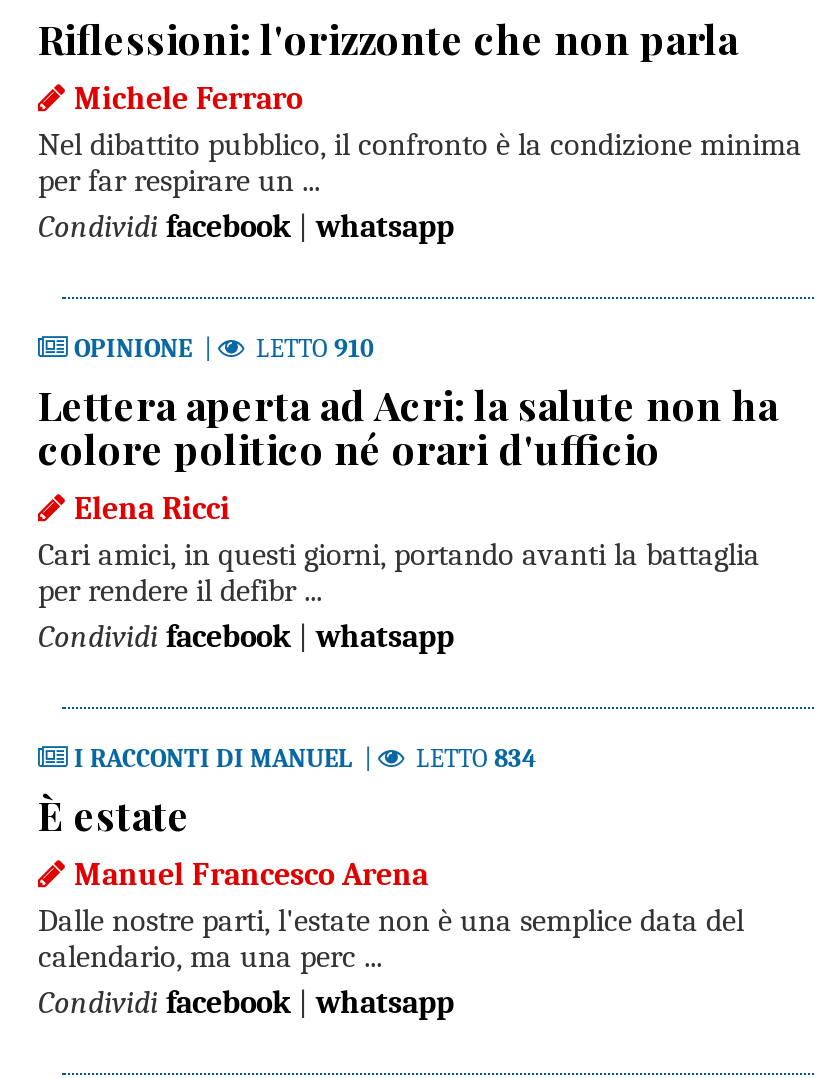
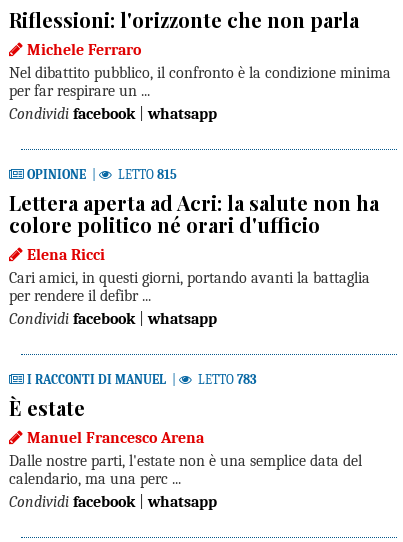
- LETTO 910
+ LETTO 815

- LETTO 834
+ LETTO 783
